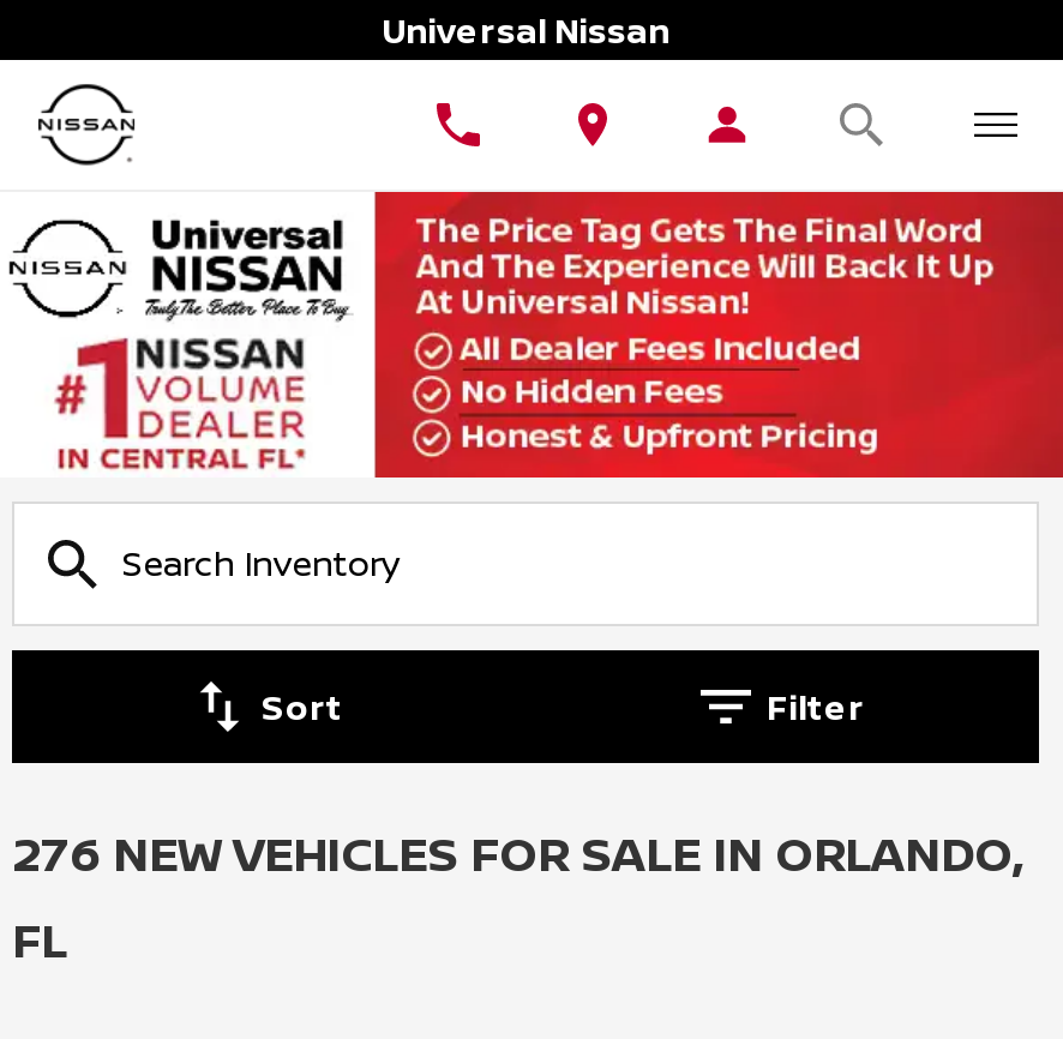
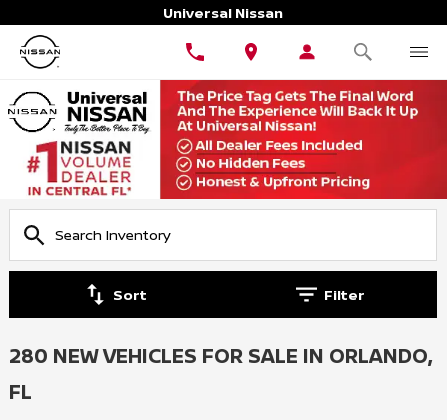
- 276 NEW VEHICLES FOR SALE IN ORLANDO,
+ 280 NEW VEHICLES FOR SALE IN ORLANDO,
